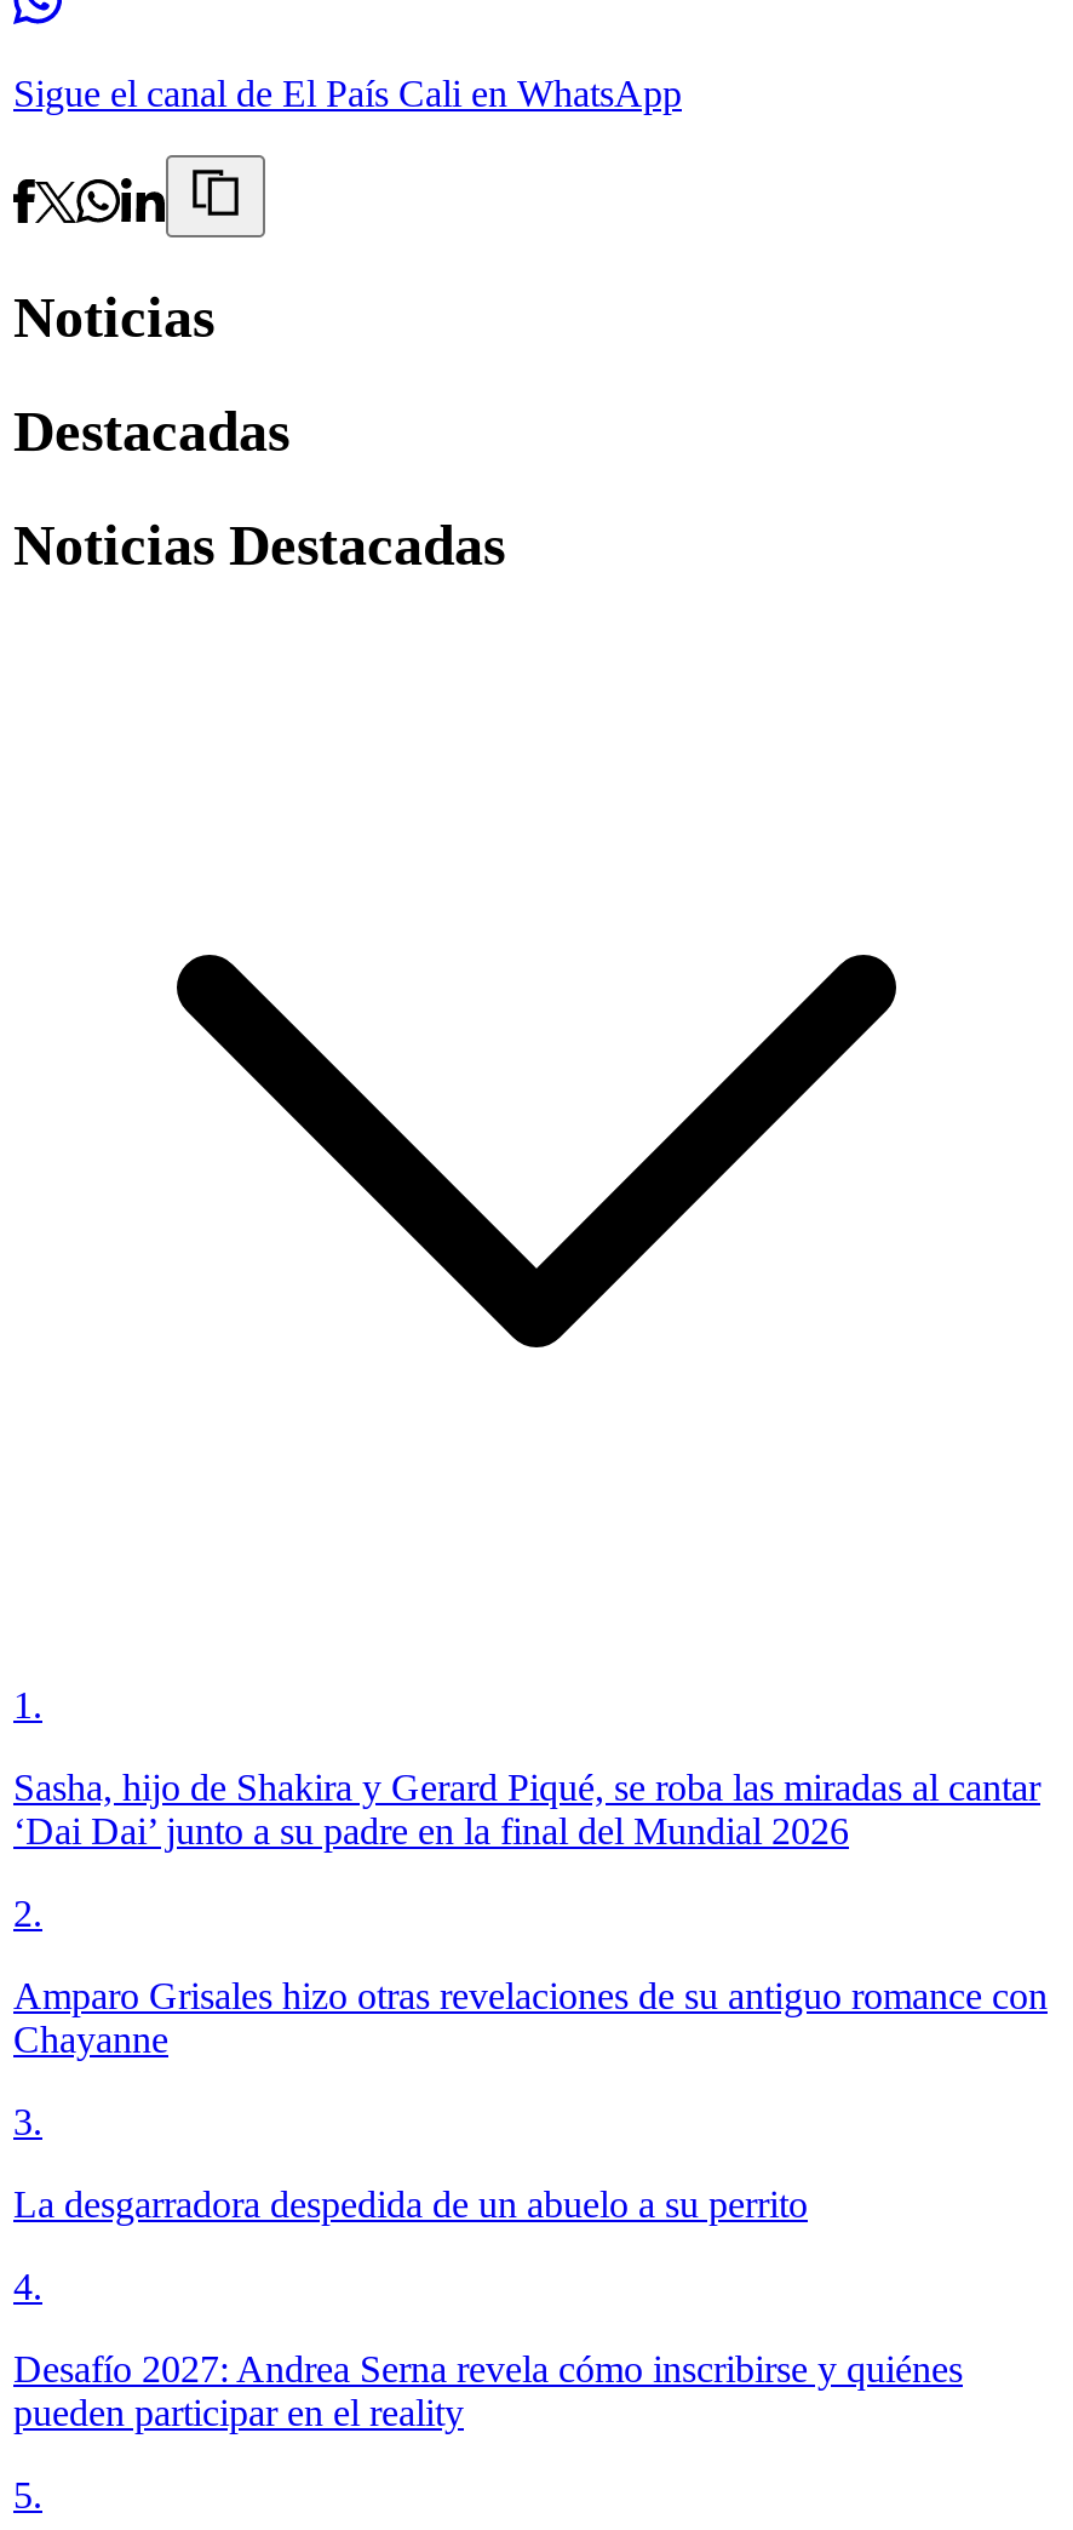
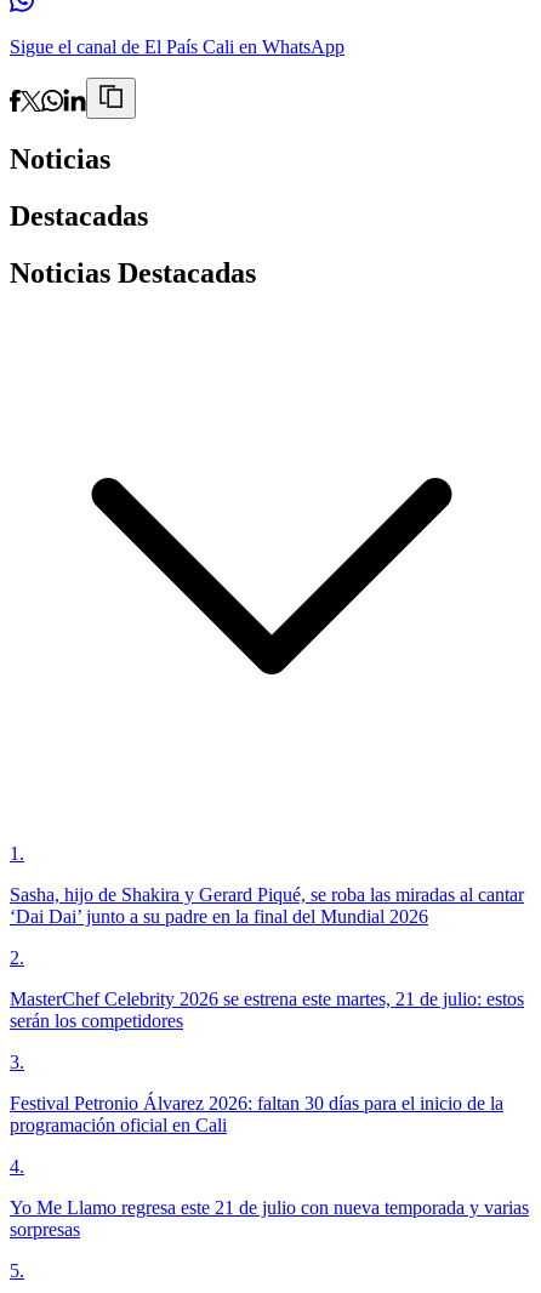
- Amparo Grisales hizo otras revelaciones de su antiguo romance con
- Chayanne
+ MasterChef Celebrity 2026 se estrena este martes, 21 de julio: estos
+ serán los competidores

- La desgarradora despedida de un abuelo a su perrito
+ Festival Petronio Álvarez 2026: faltan 30 días para el inicio de la
+ programación oficial en Cali

- Desafío 2027: Andrea Serna revela cómo inscribirse y quiénes
- pueden participar en el reality
+ Yo Me Llamo regresa este 21 de julio con nueva temporada y varias
+ sorpresas
